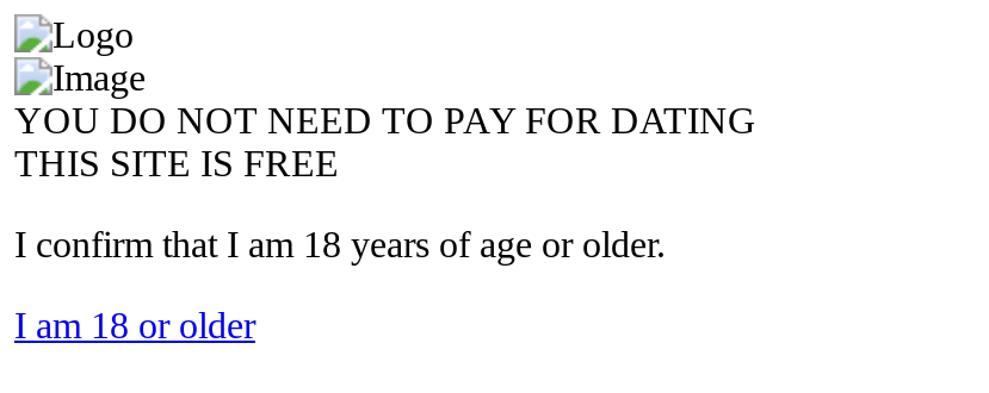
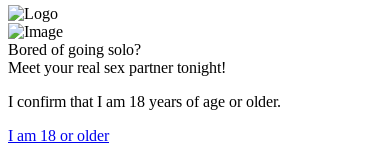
- YOU DO NOT NEED TO PAY FOR DATING
- THIS SITE IS FREE
+ Bored of going solo?
+ Meet your real sex partner tonight!
